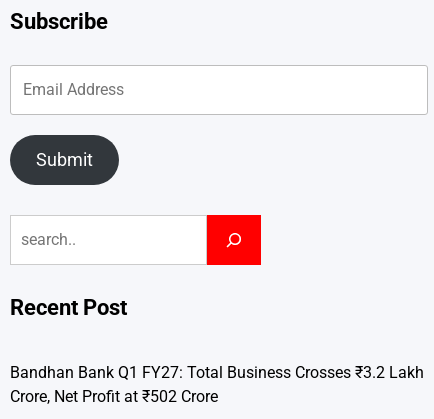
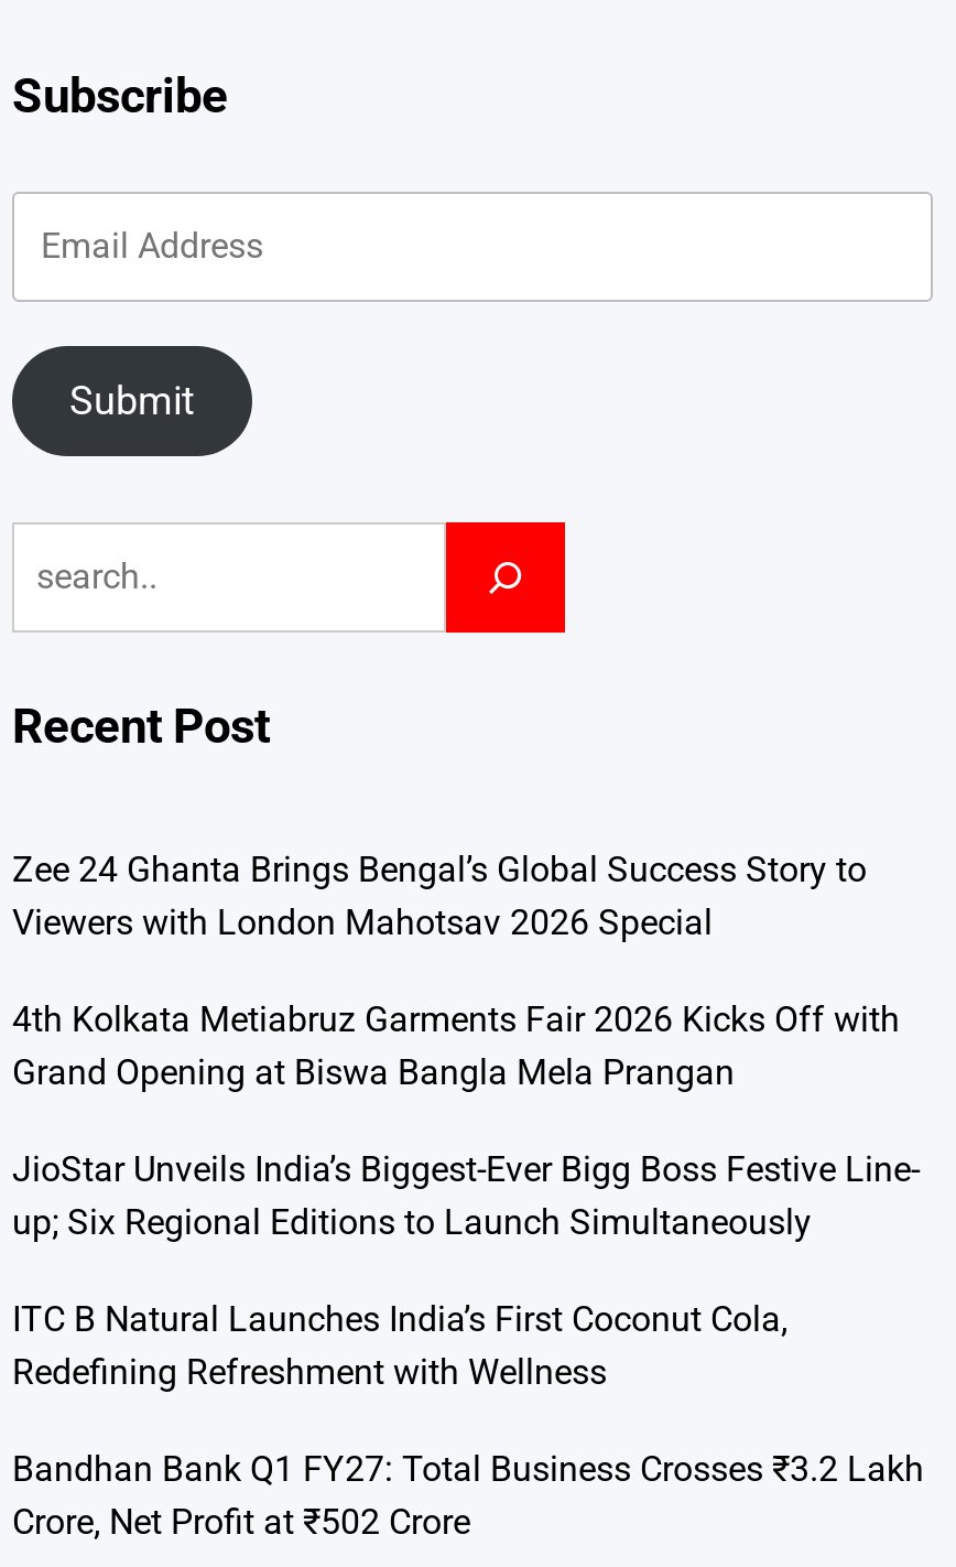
+ Zee 24 Ghanta Brings Bengal’s Global Success Story to
+ Viewers with London Mahotsav 2026 Special
+ 4th Kolkata Metiabruz Garments Fair 2026 Kicks Off with
+ Grand Opening at Biswa Bangla Mela Prangan
+ JioStar Unveils India’s Biggest-Ever Bigg Boss Festive Line-
+ up; Six Regional Editions to Launch Simultaneously
+ ITC B Natural Launches India’s First Coconut Cola,
+ Redefining Refreshment with Wellness
